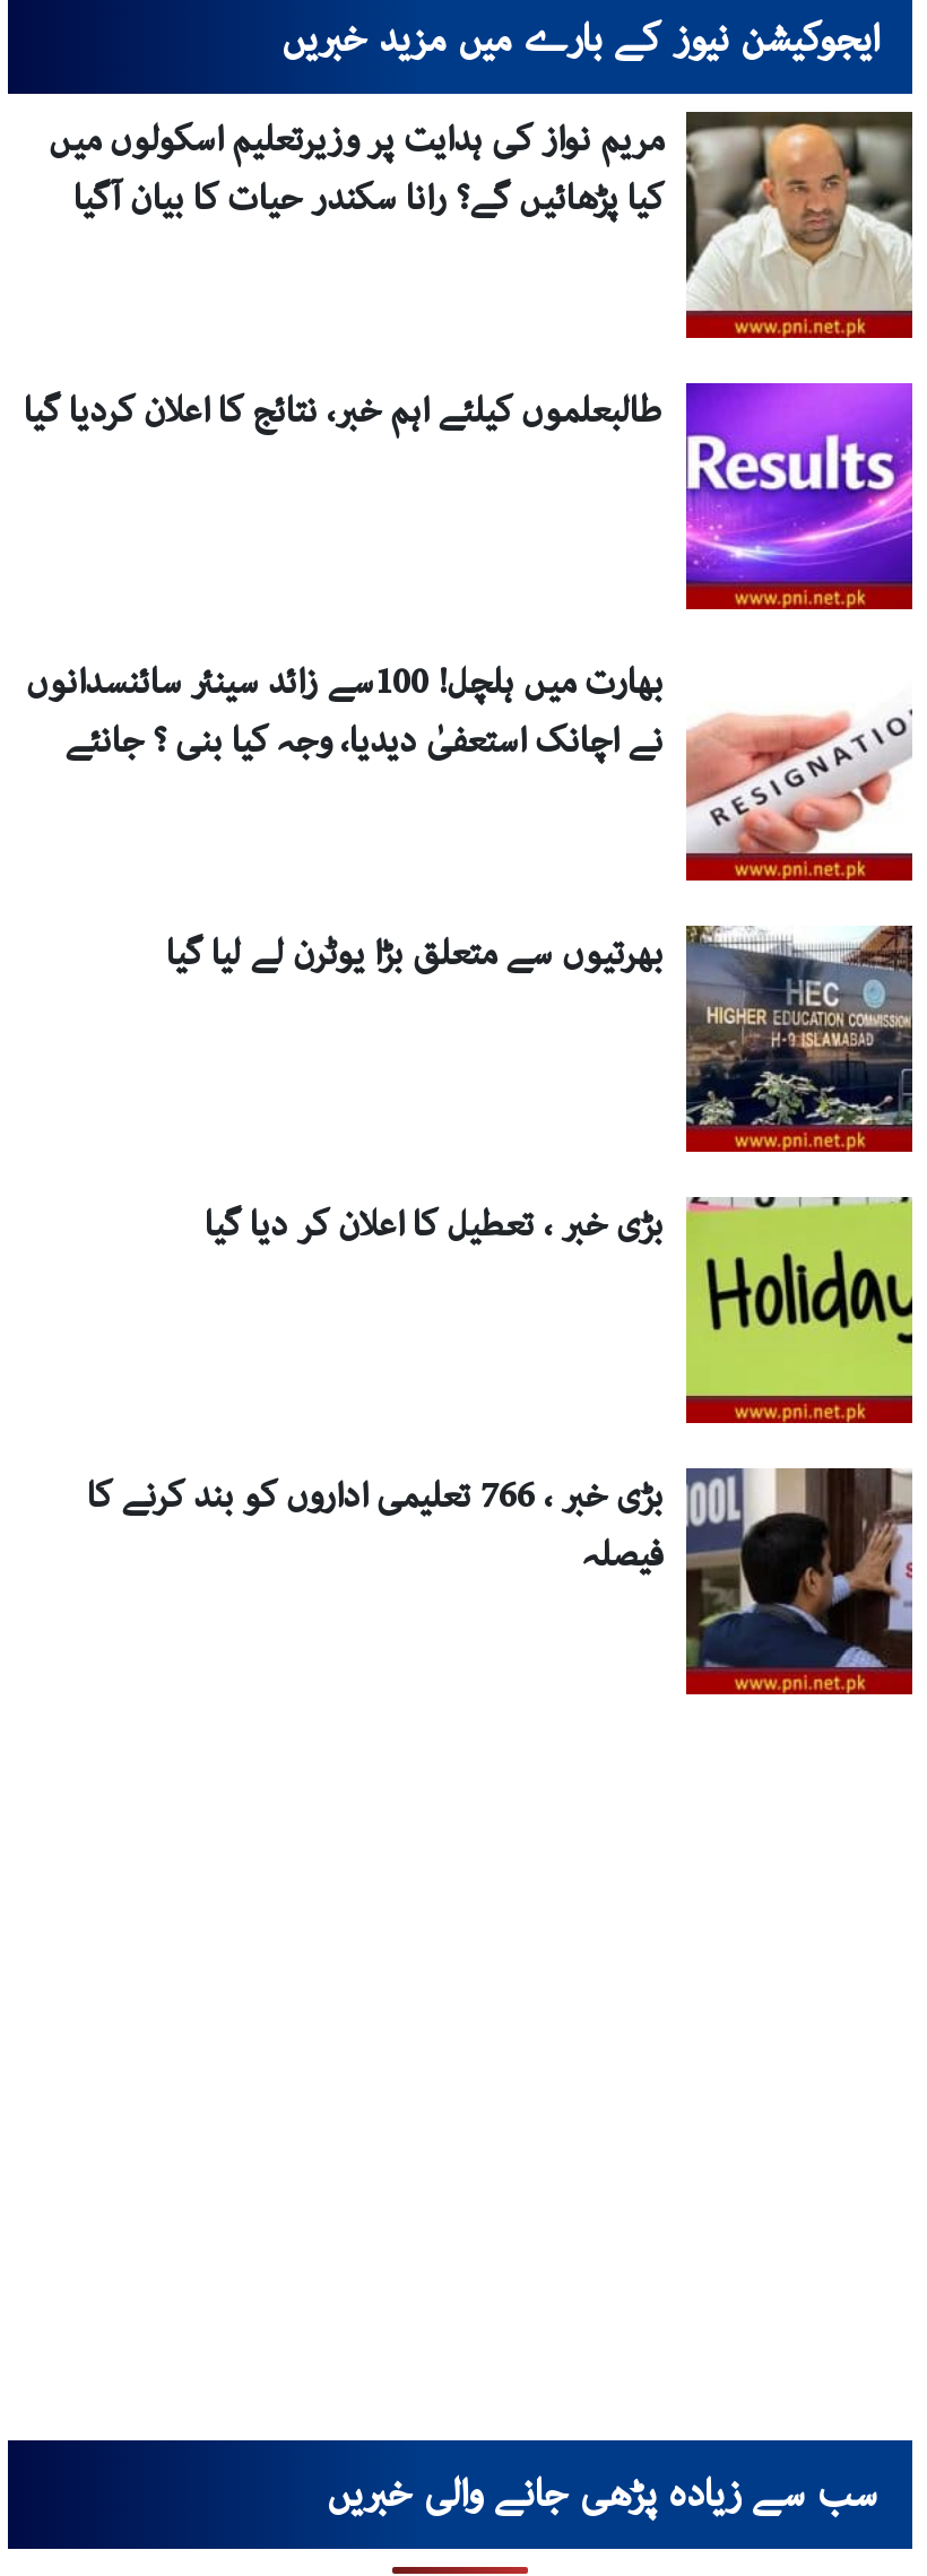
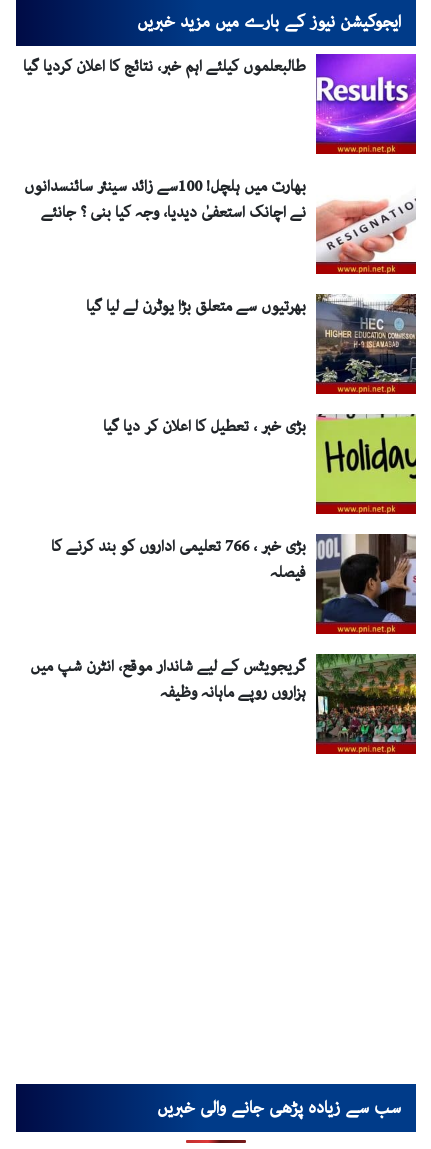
- [image]
- مریم نواز کی ہدایت پر وزیرتعلیم اسکولوں میں
- کیا پڑھائیں گے؟ رانا سکندر حیات کا بیان آگیا

moved up: [image] | طالبعلموں کیلئے اہم خبر، نتائج کا اعلان کردیا گیا | نے اچانک استعفیٰ دیدیا، وجہ کیا بنی ؟ جانئے | بھرتیوں سے متعلق بڑا یوٹرن لے لیا گیا | بڑی خبر ، تعطیل کا اعلان کر دیا گیا | فیصلہ

+ [image]
+ گریجویٹس کے لیے شاندار موقع، انٹرن شپ میں
+ ہزاروں روپے ماہانہ وظیفہ
